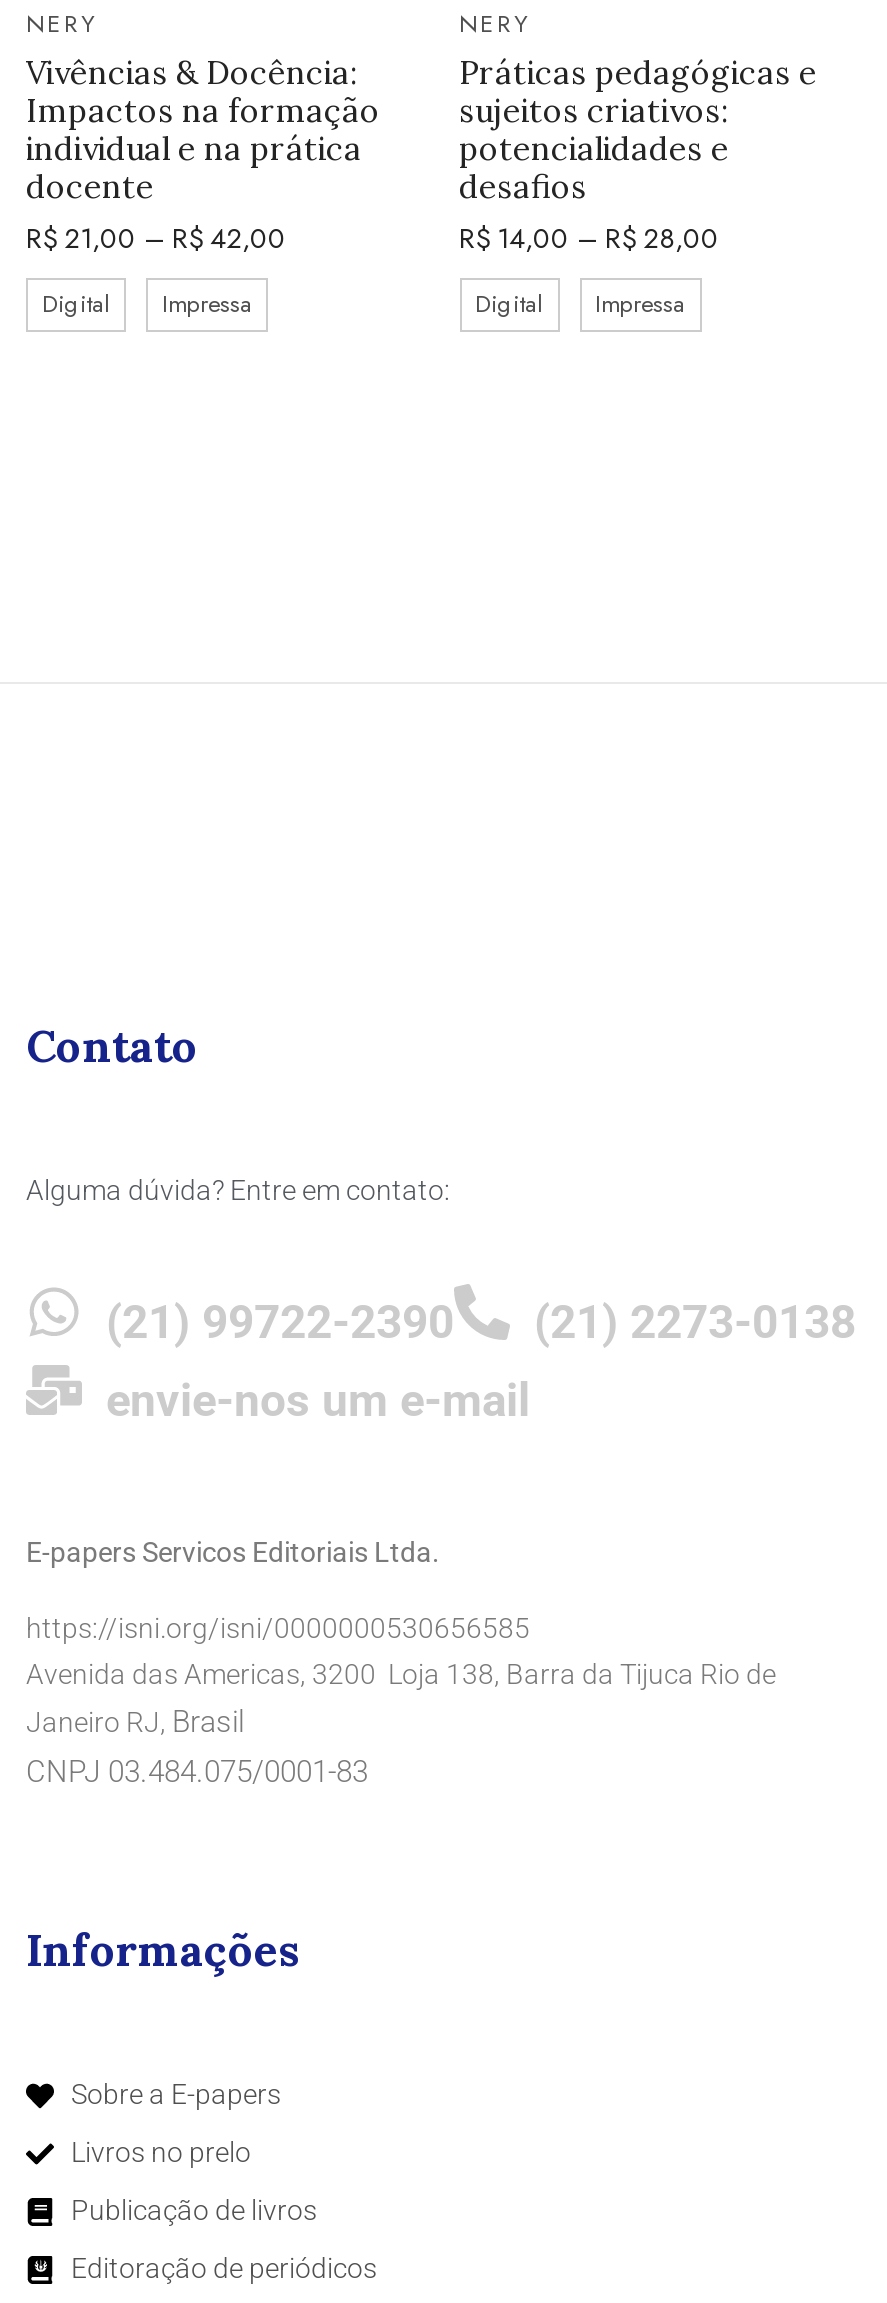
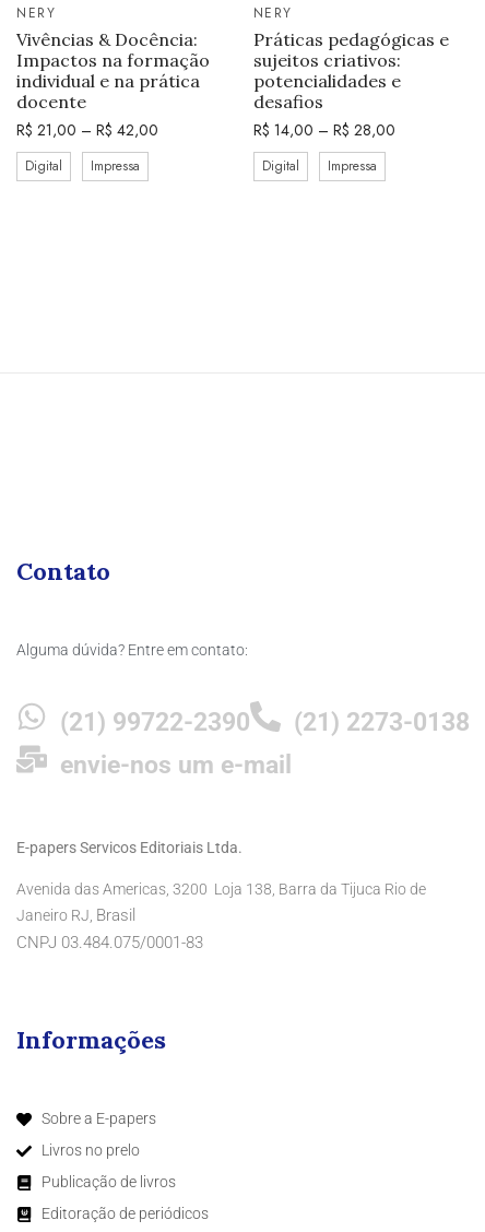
- https://isni.org/isni/0000000530656585
